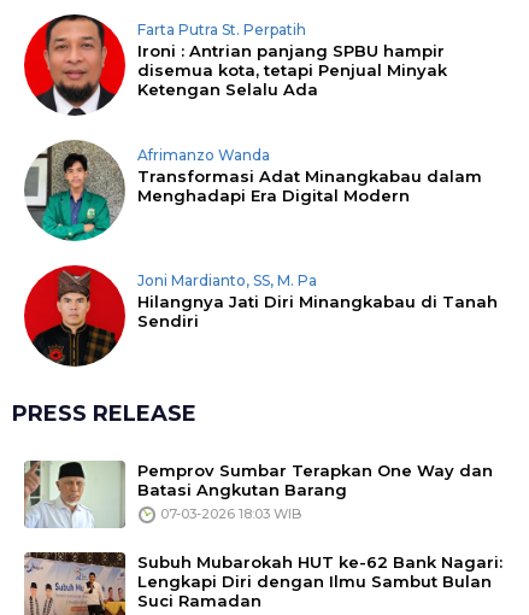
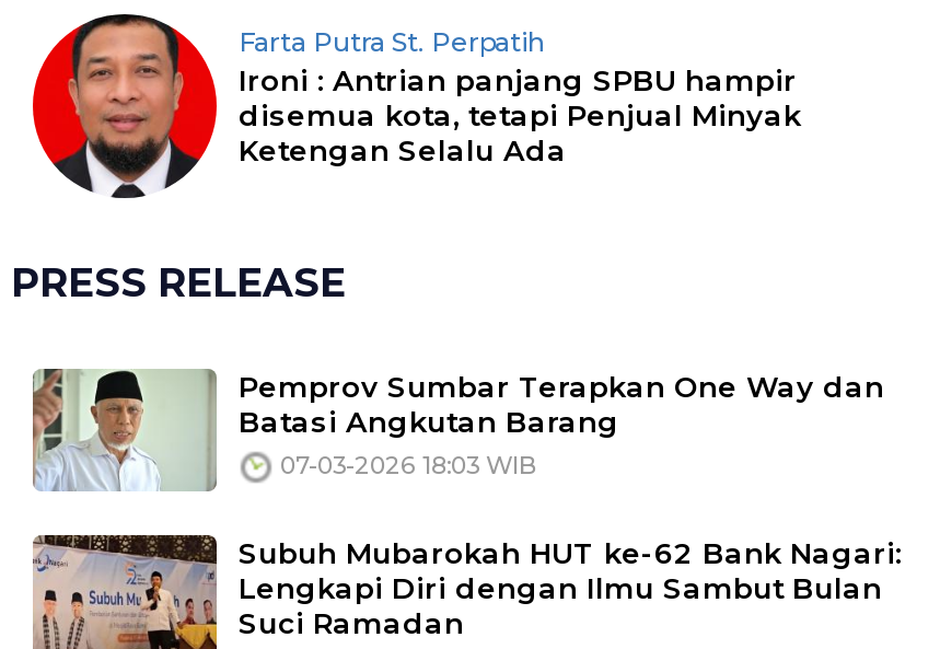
- [image]
- Afrimanzo Wanda
- Transformasi Adat Minangkabau dalam
- Menghadapi Era Digital Modern

- [image]
- Joni Mardianto, SS, M. Pa
- Hilangnya Jati Diri Minangkabau di Tanah
- Sendiri
